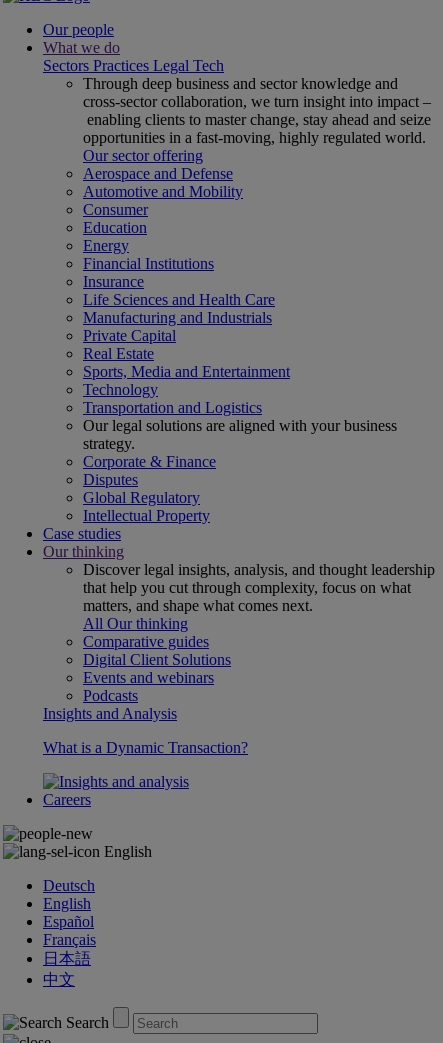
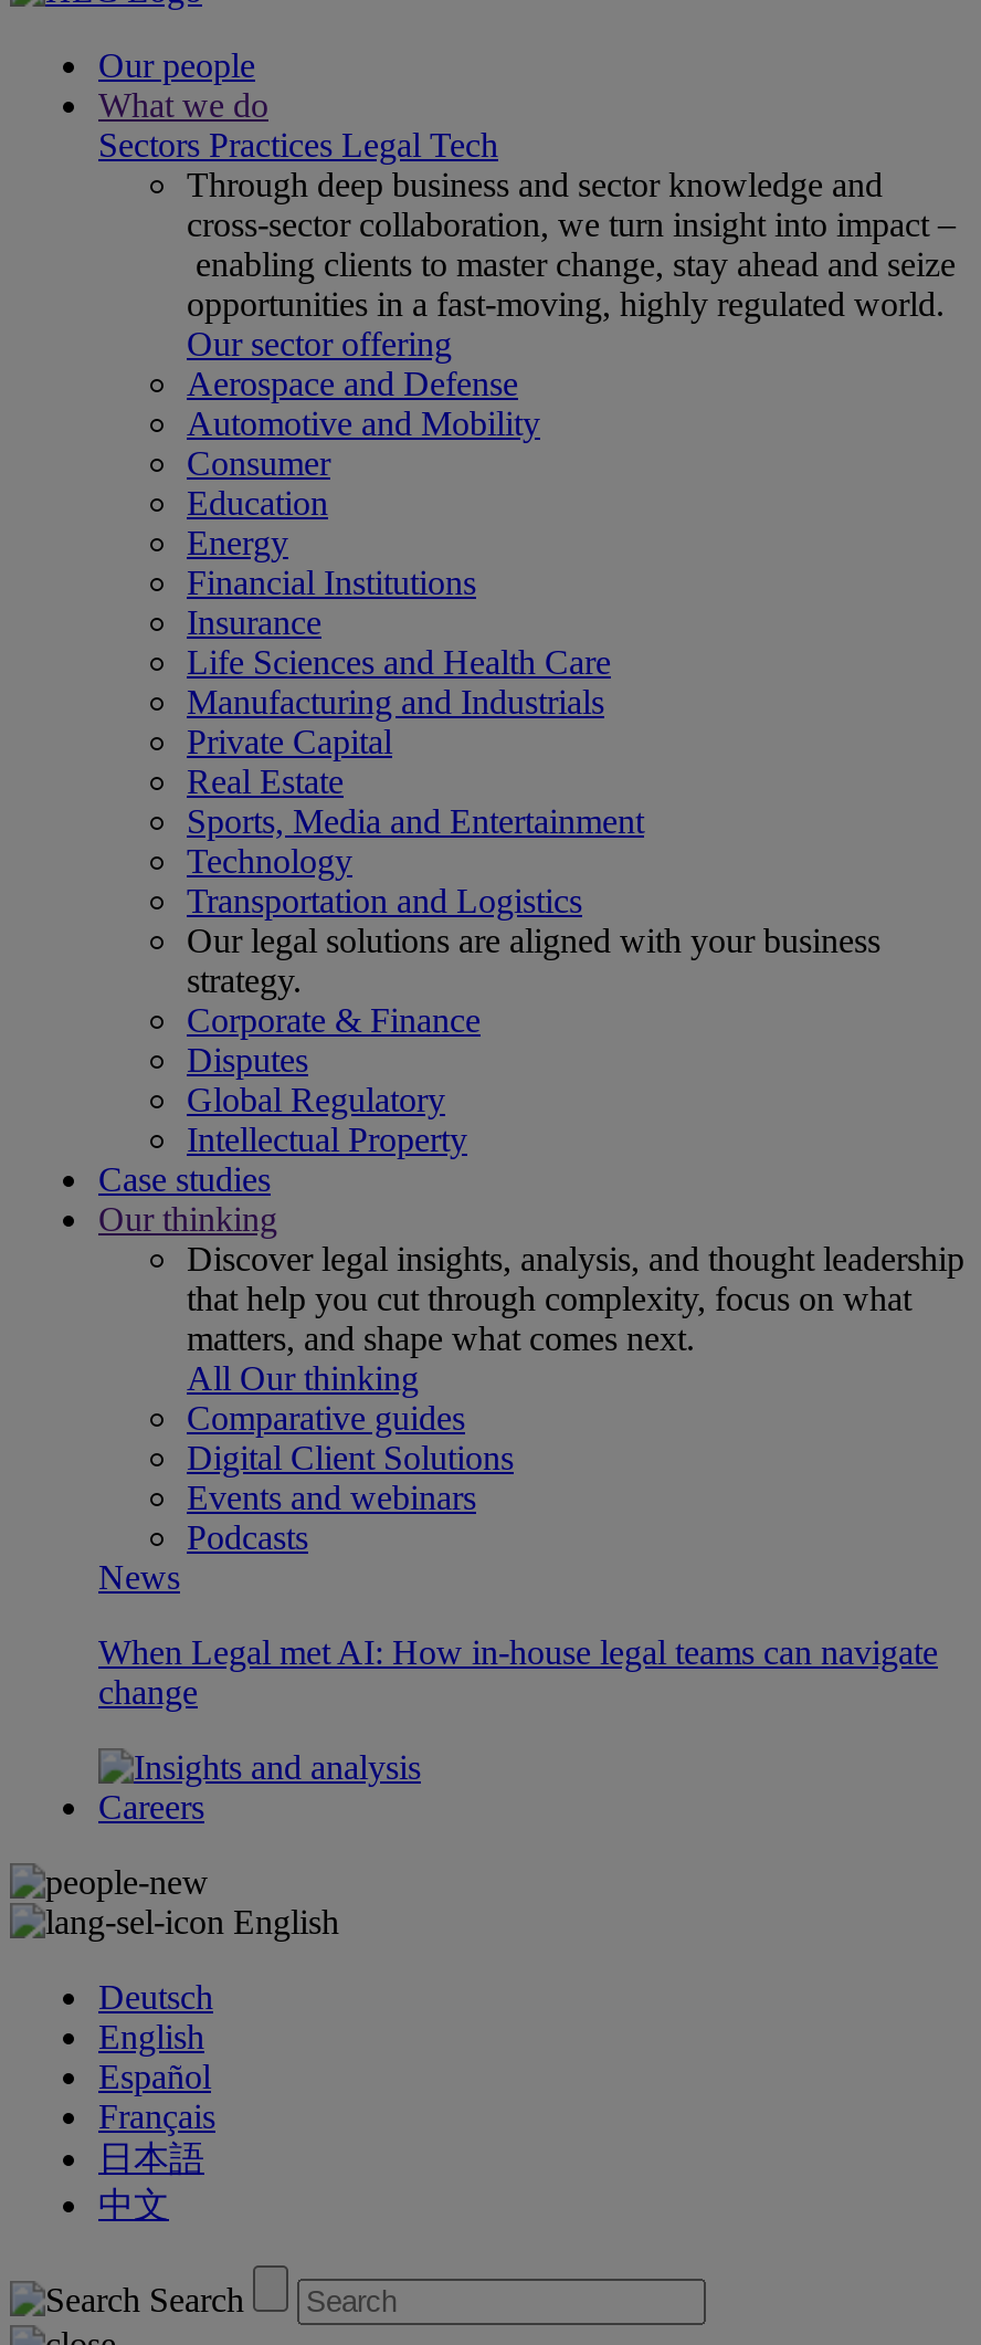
- Insights and Analysis
+ News

- What is a Dynamic Transaction?
+ When Legal met AI: How in-house legal teams can navigate
+ change
